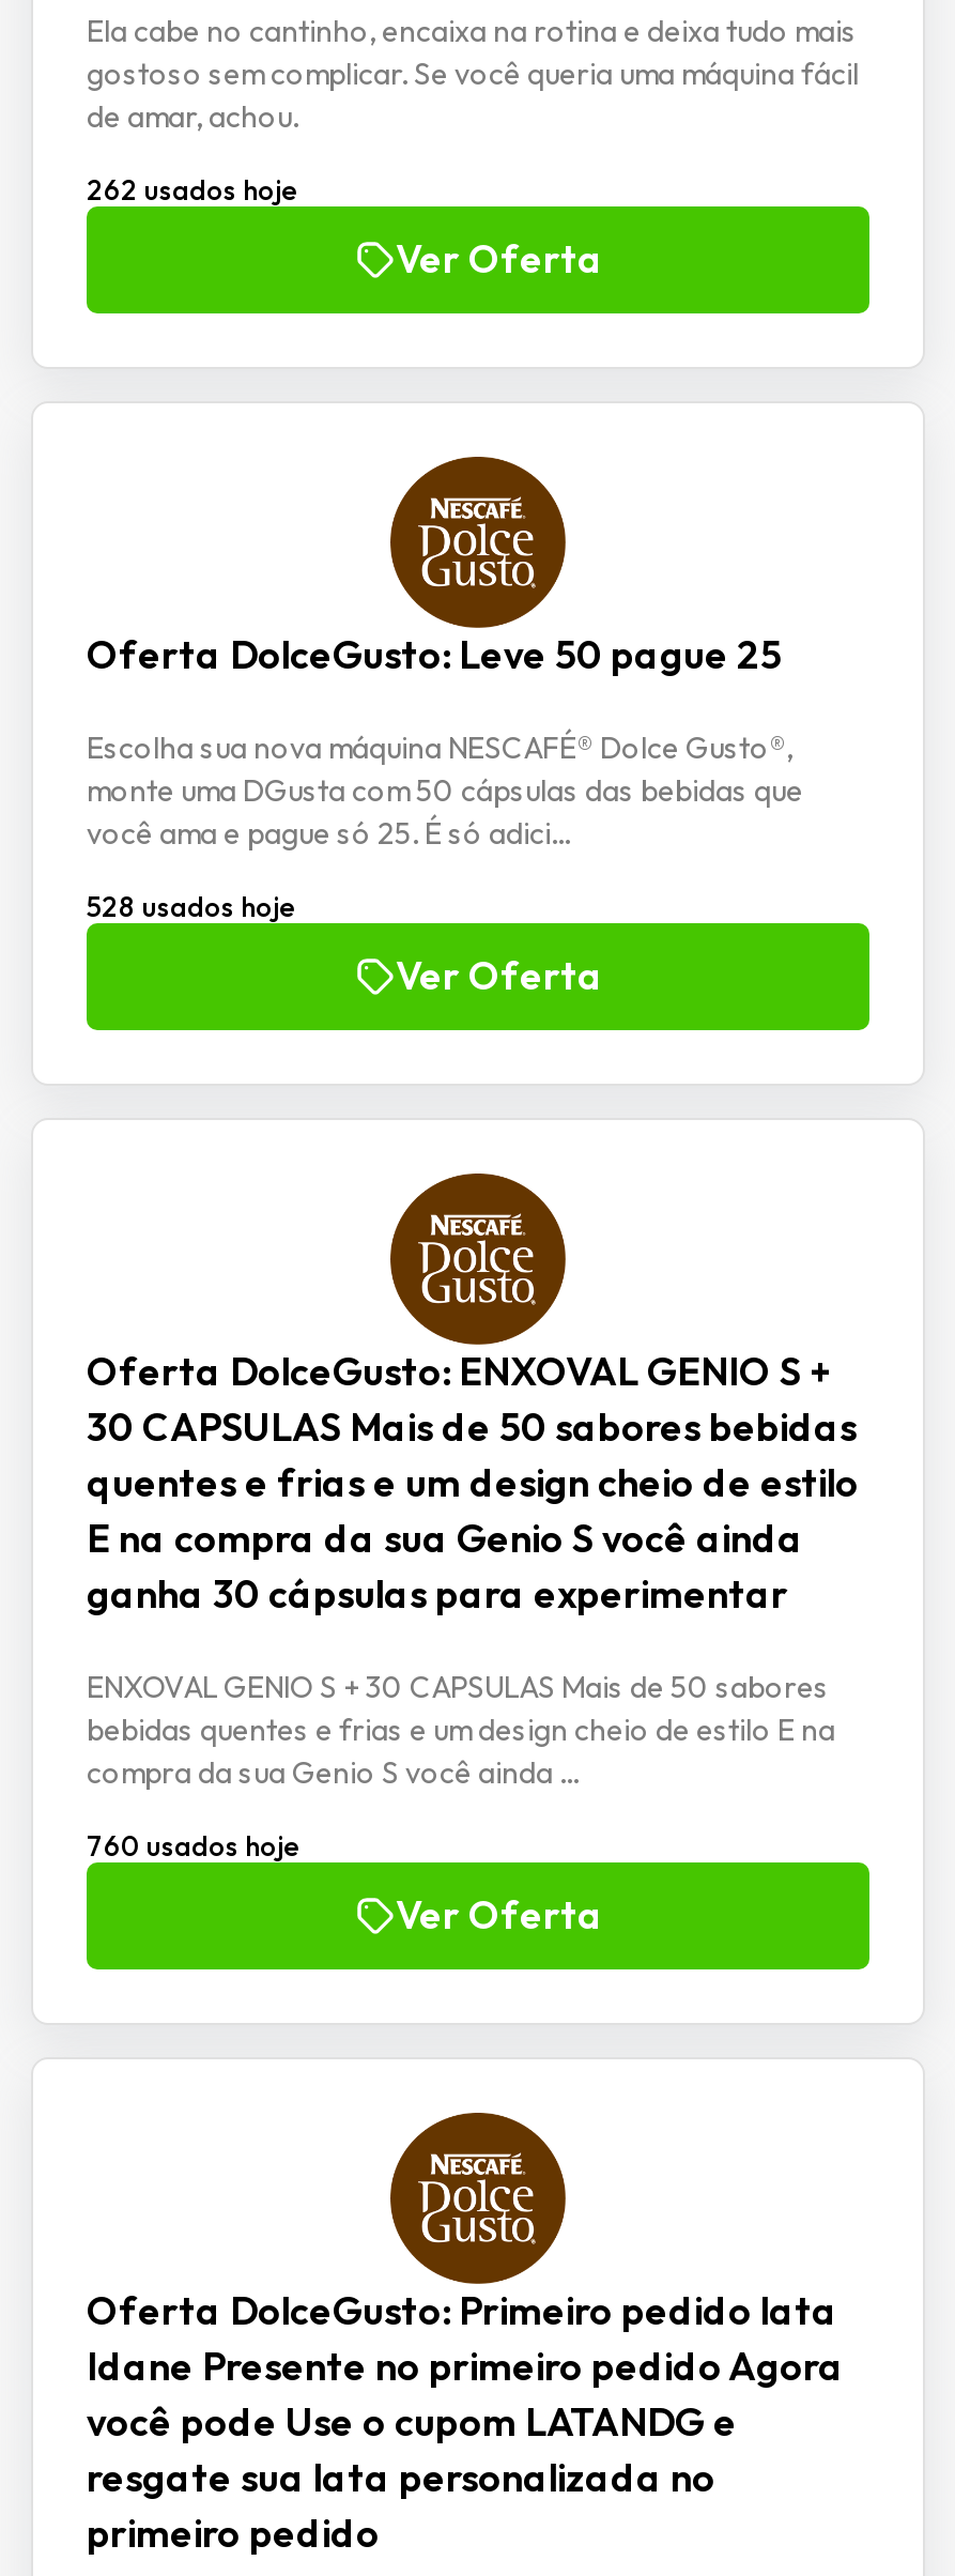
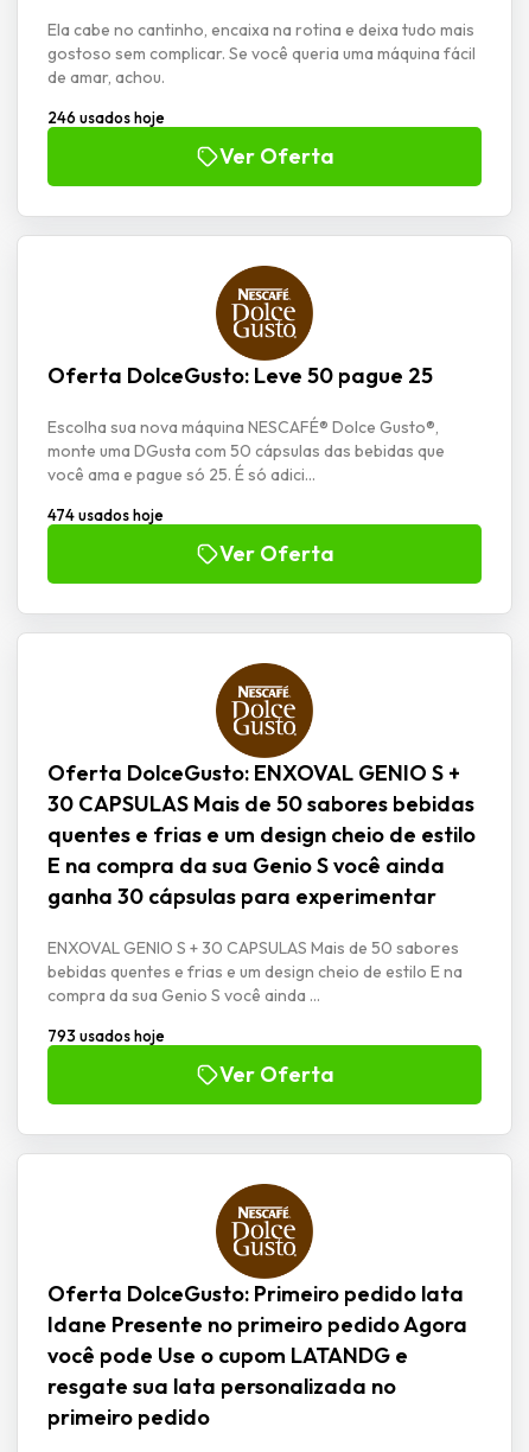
- 262 usados hoje
+ 246 usados hoje

- 528 usados hoje
+ 474 usados hoje

- 760 usados hoje
+ 793 usados hoje
